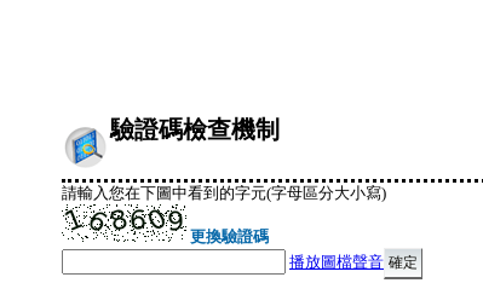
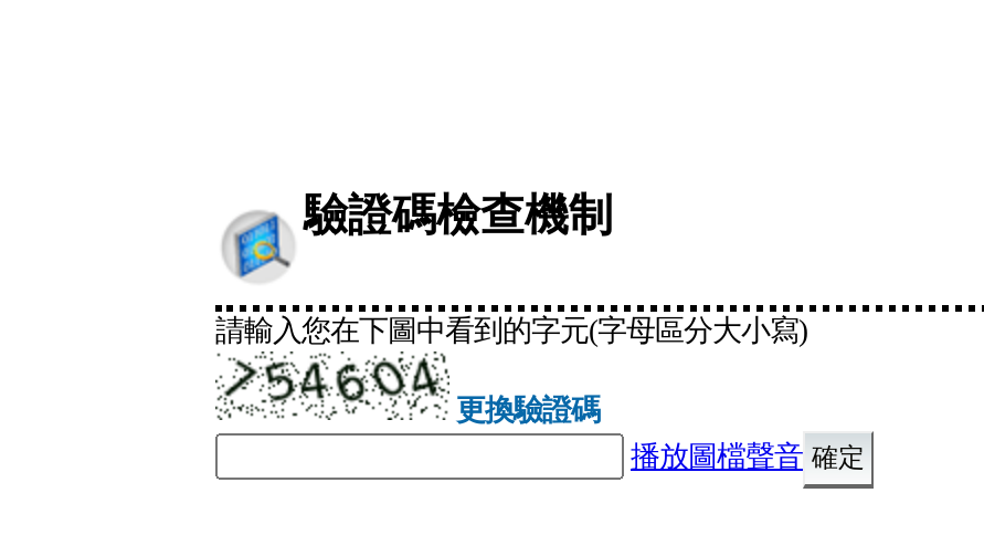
- [image]
+ [image]
